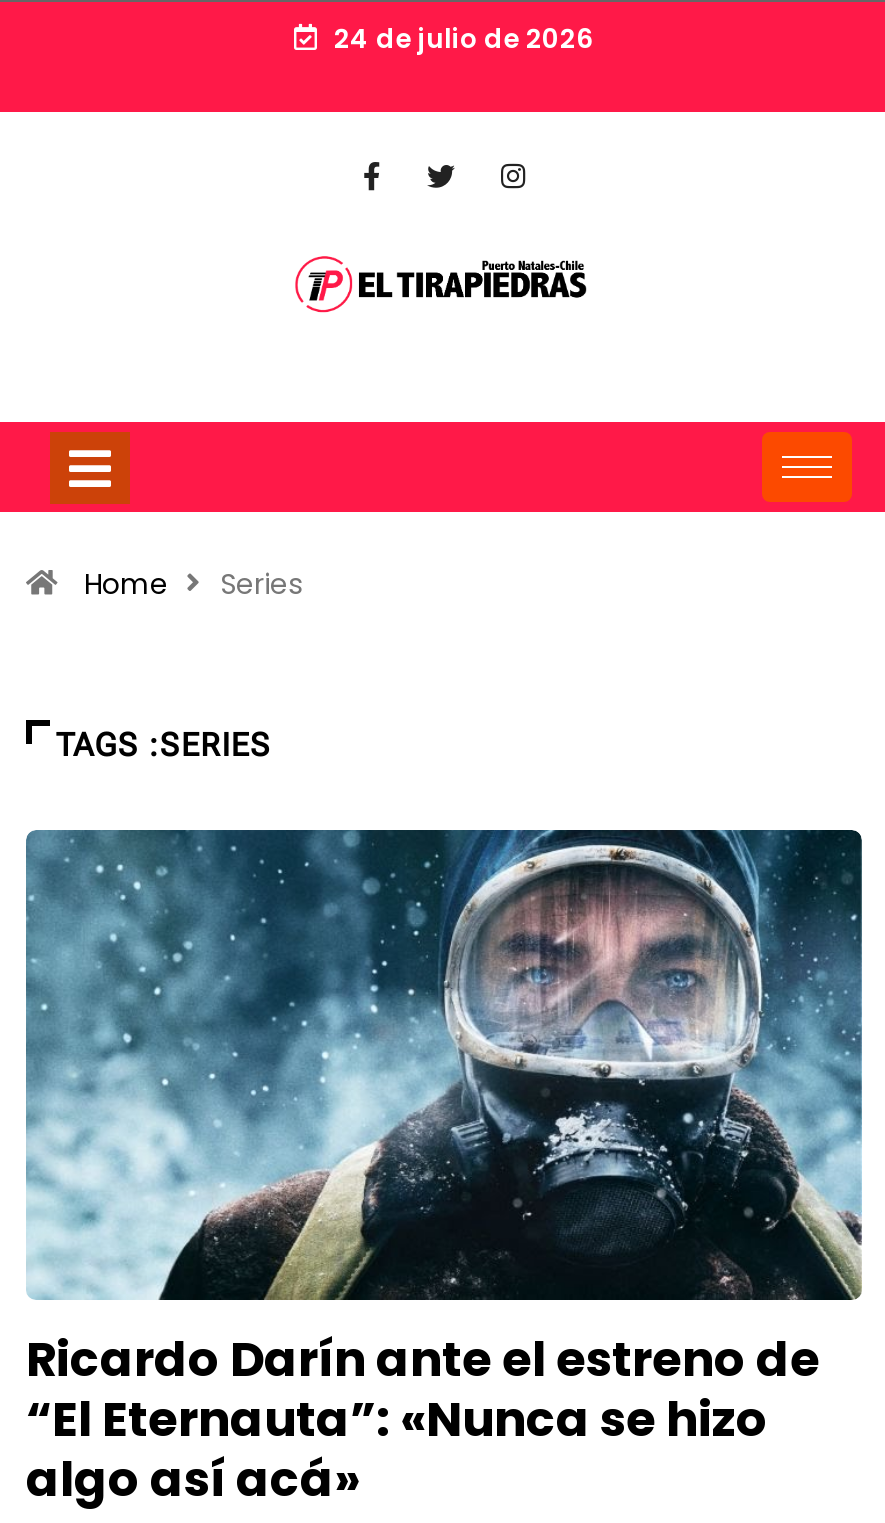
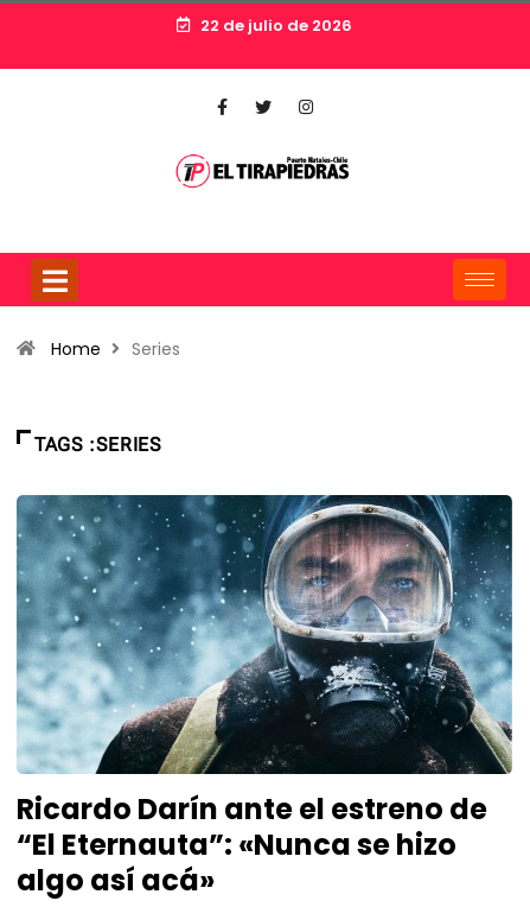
- 24 de julio de 2026
+ 22 de julio de 2026
